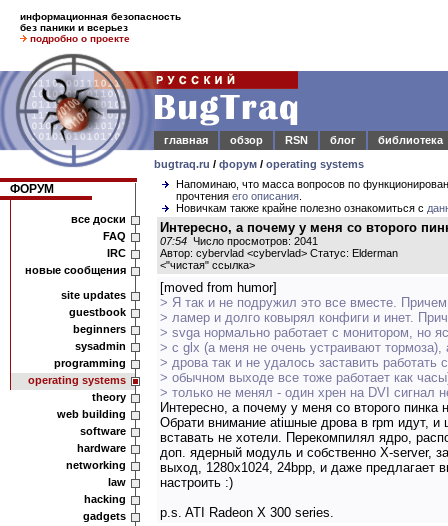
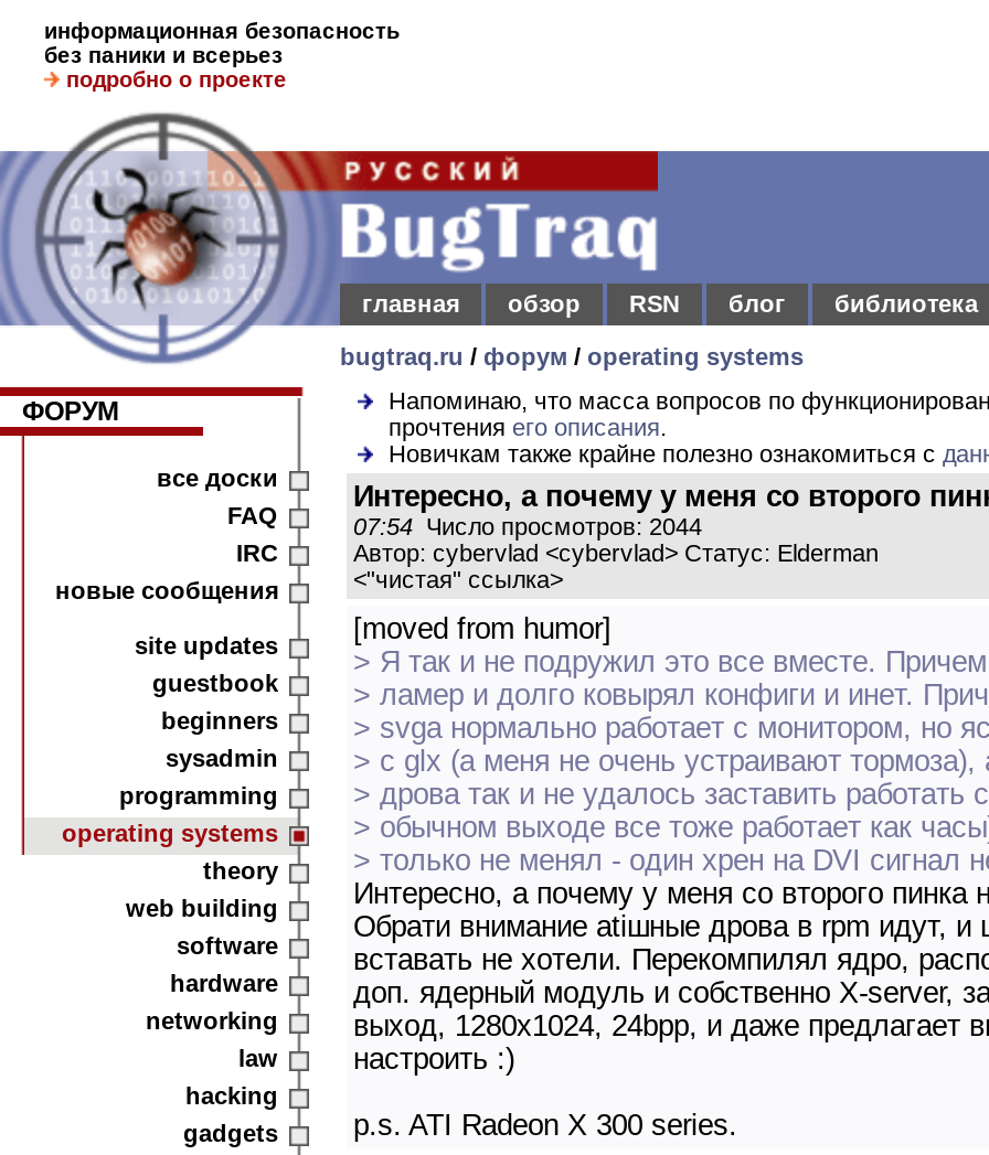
- 07:54 Число просмотров: 2041
+ 07:54 Число просмотров: 2044
